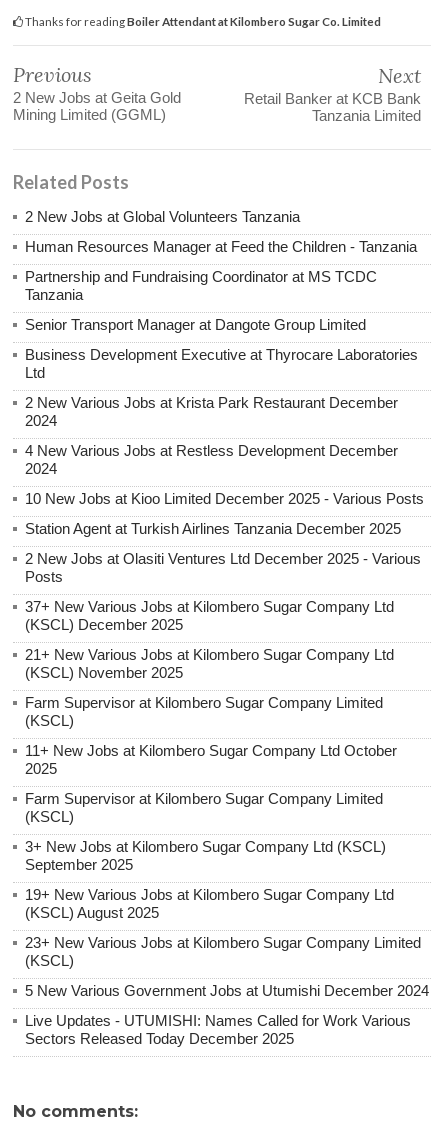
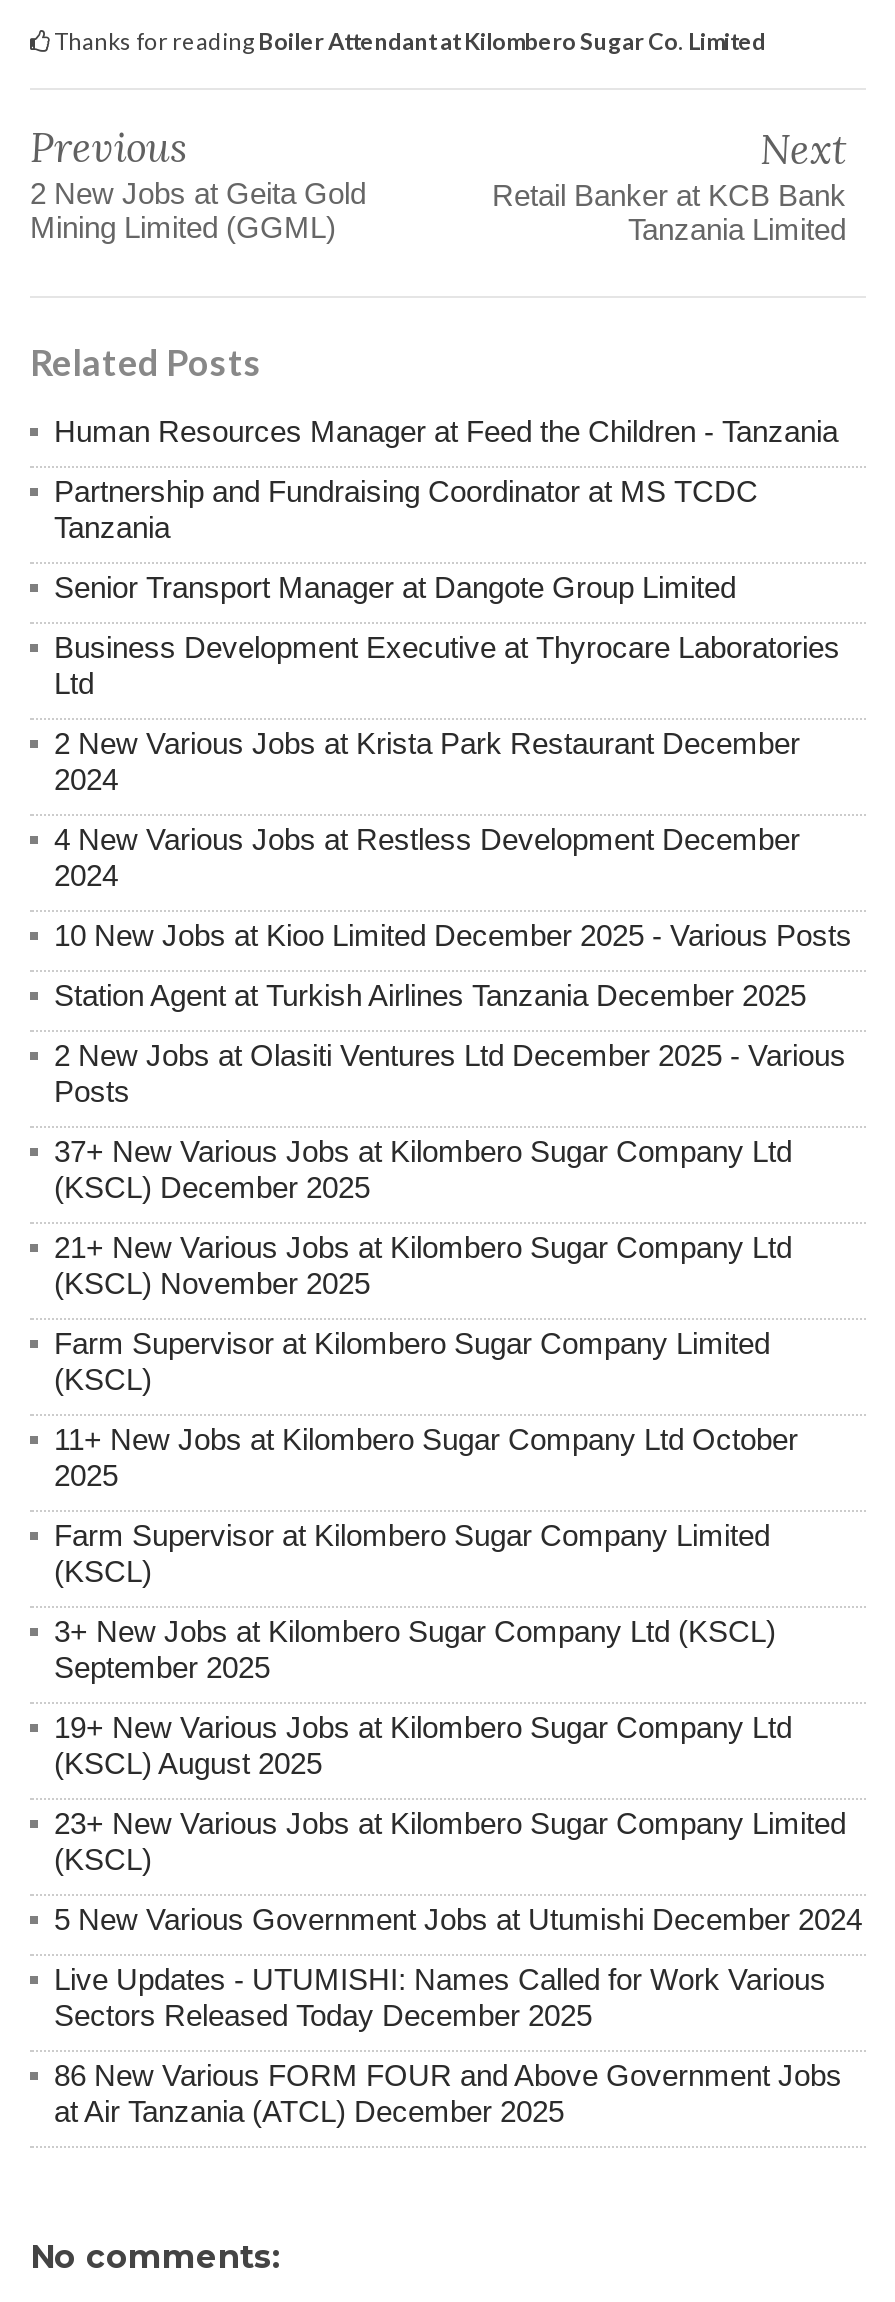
- 2 New Jobs at Global Volunteers Tanzania

moved up: Human Resources Manager at Feed the Children - Tanzania | Partnership and Fundraising Coordinator at MS TCDC | Tanzania | ... | Live Updates - UTUMISHI: Names Called for Work Various | Sectors Released Today December 2025

+ 86 New Various FORM FOUR and Above Government Jobs
+ at Air Tanzania (ATCL) December 2025
